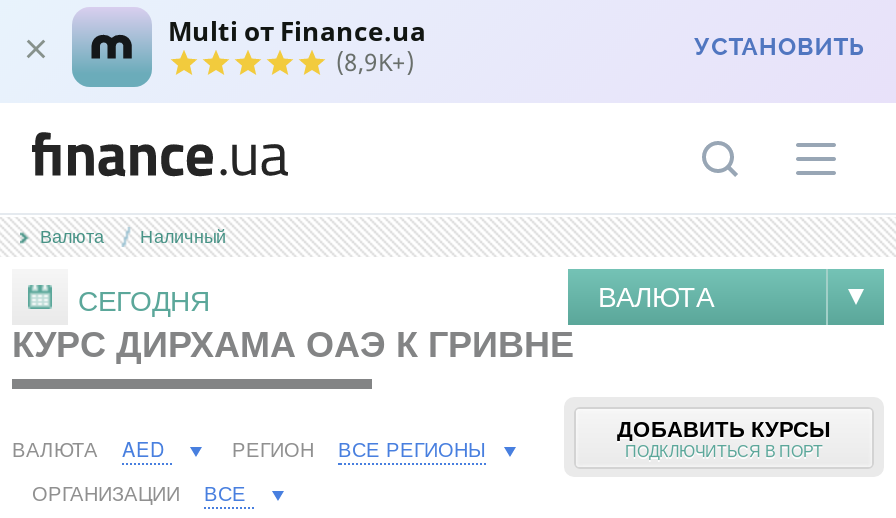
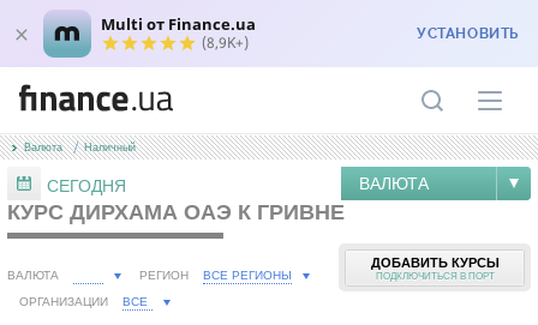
- AED
